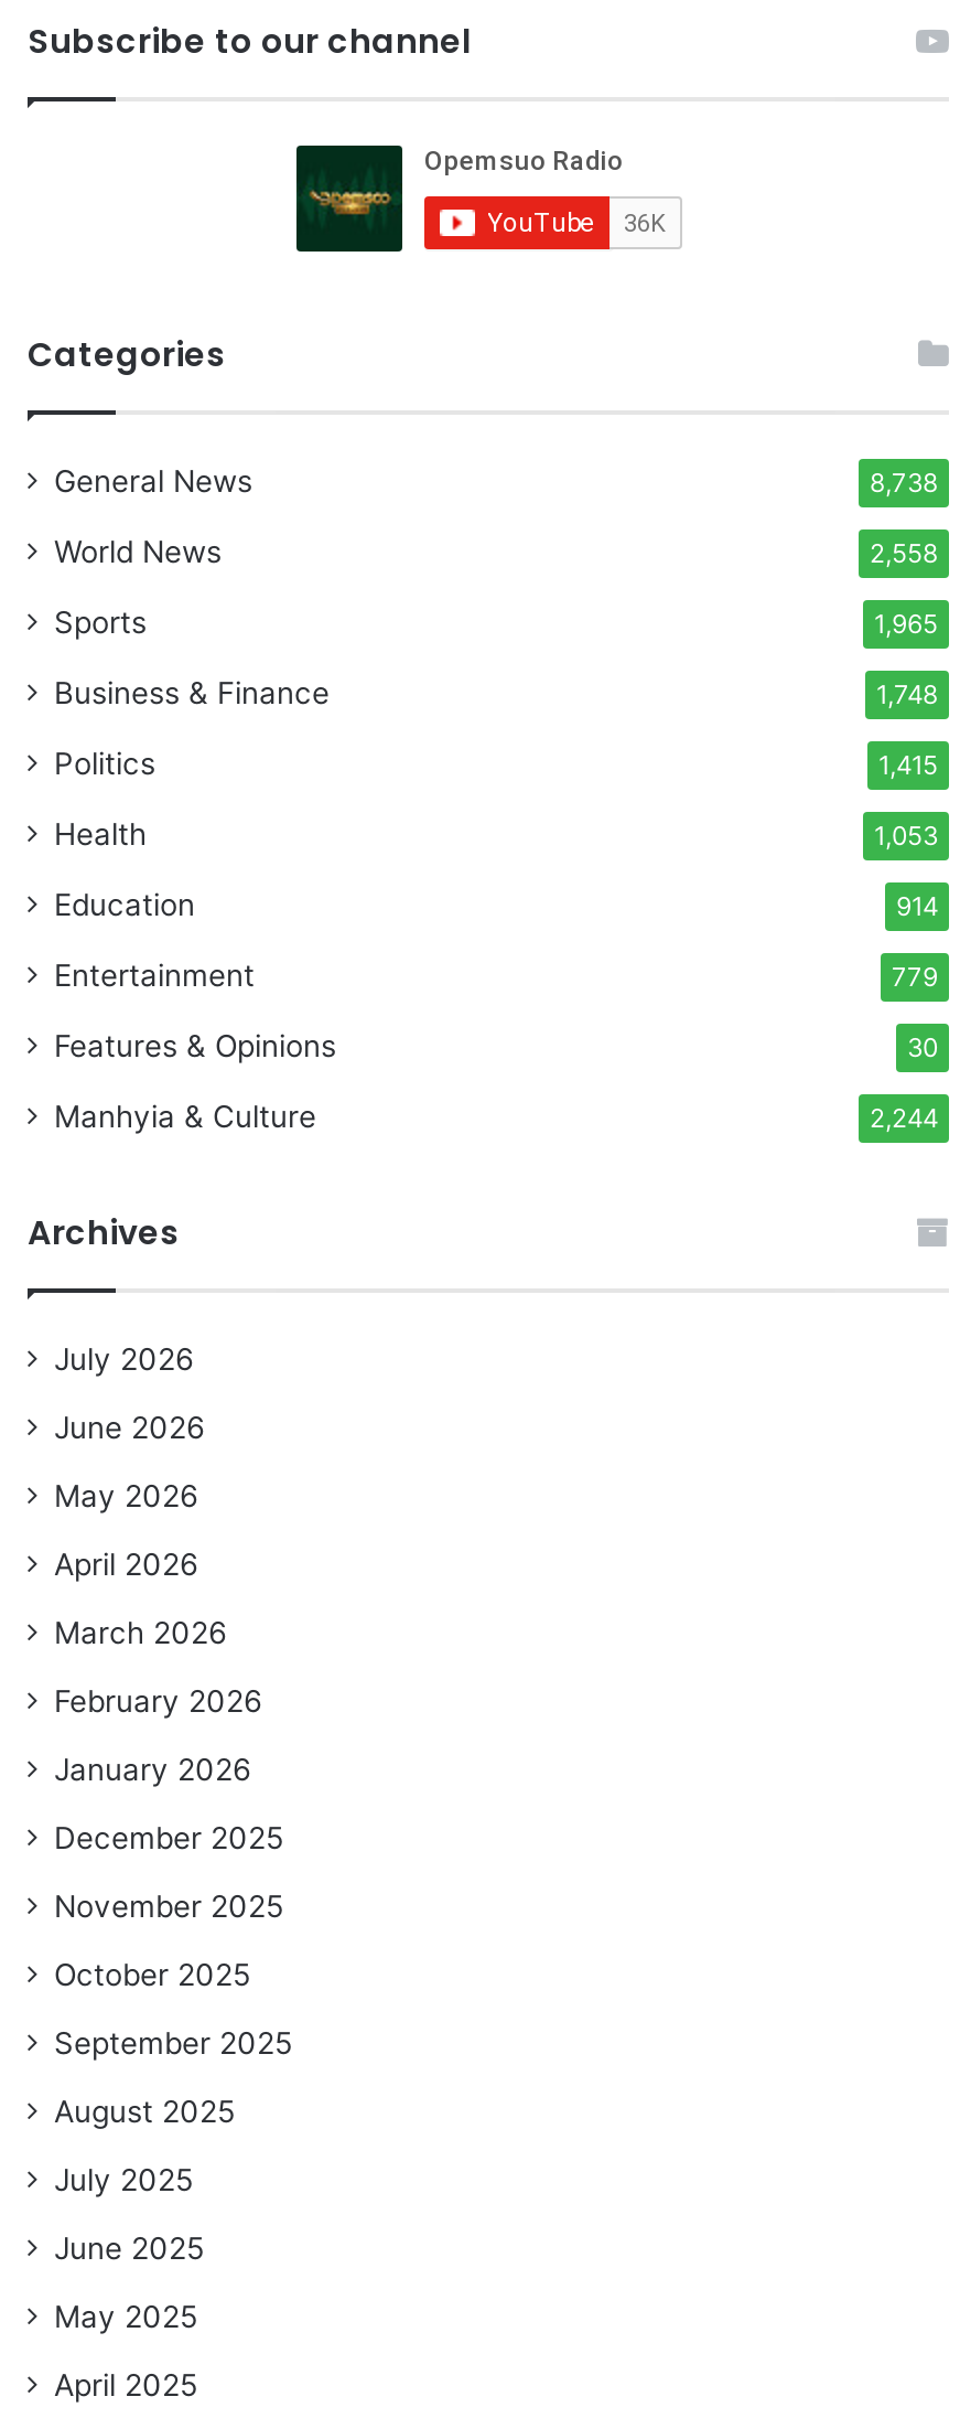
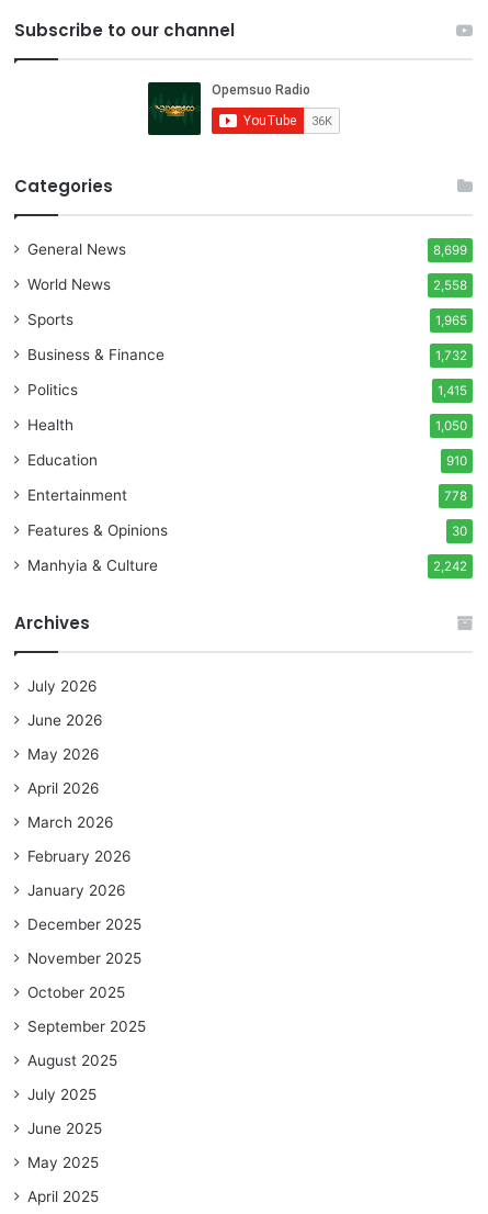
- 8,738
+ 8,699

- 1,748
+ 1,732

- 1,053
+ 1,050

- 914
+ 910

- 779
+ 778

- 2,244
+ 2,242
